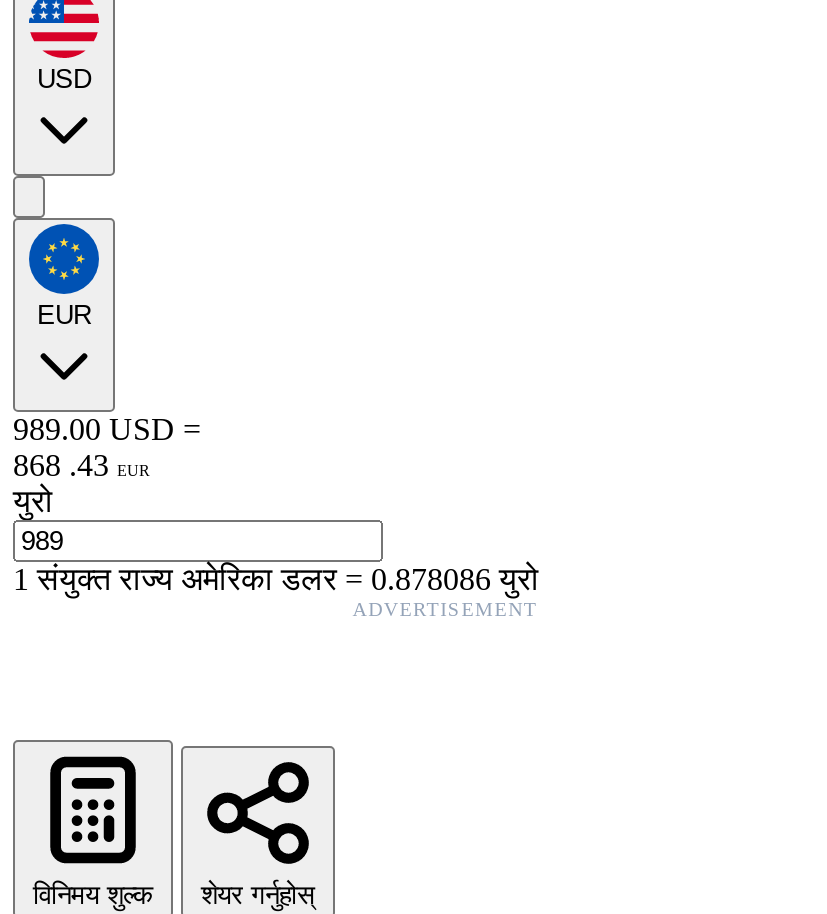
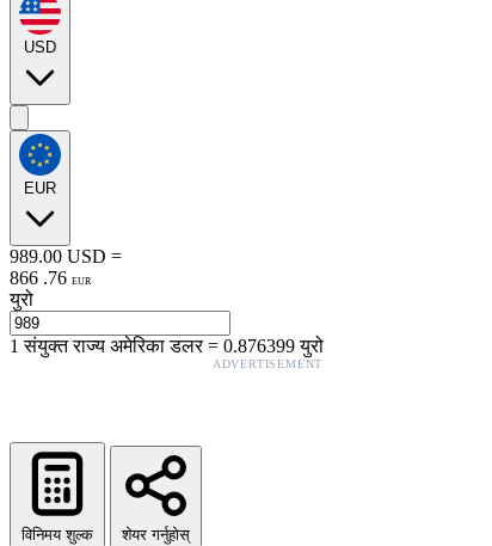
- 868 . 43 EUR
+ 866 . 76 EUR

- 1संयुक्त राज्य अमेरिका डलर=0.878086 युरो
+ 1संयुक्त राज्य अमेरिका डलर=0.876399 युरो
